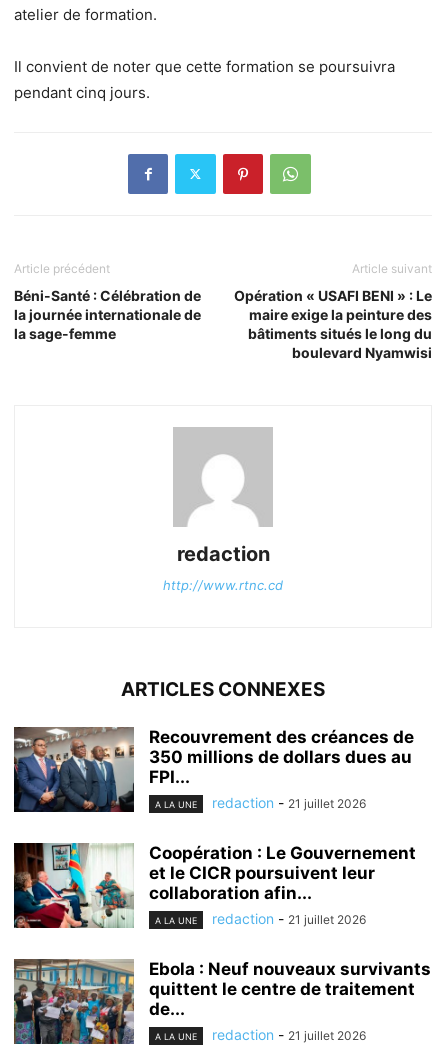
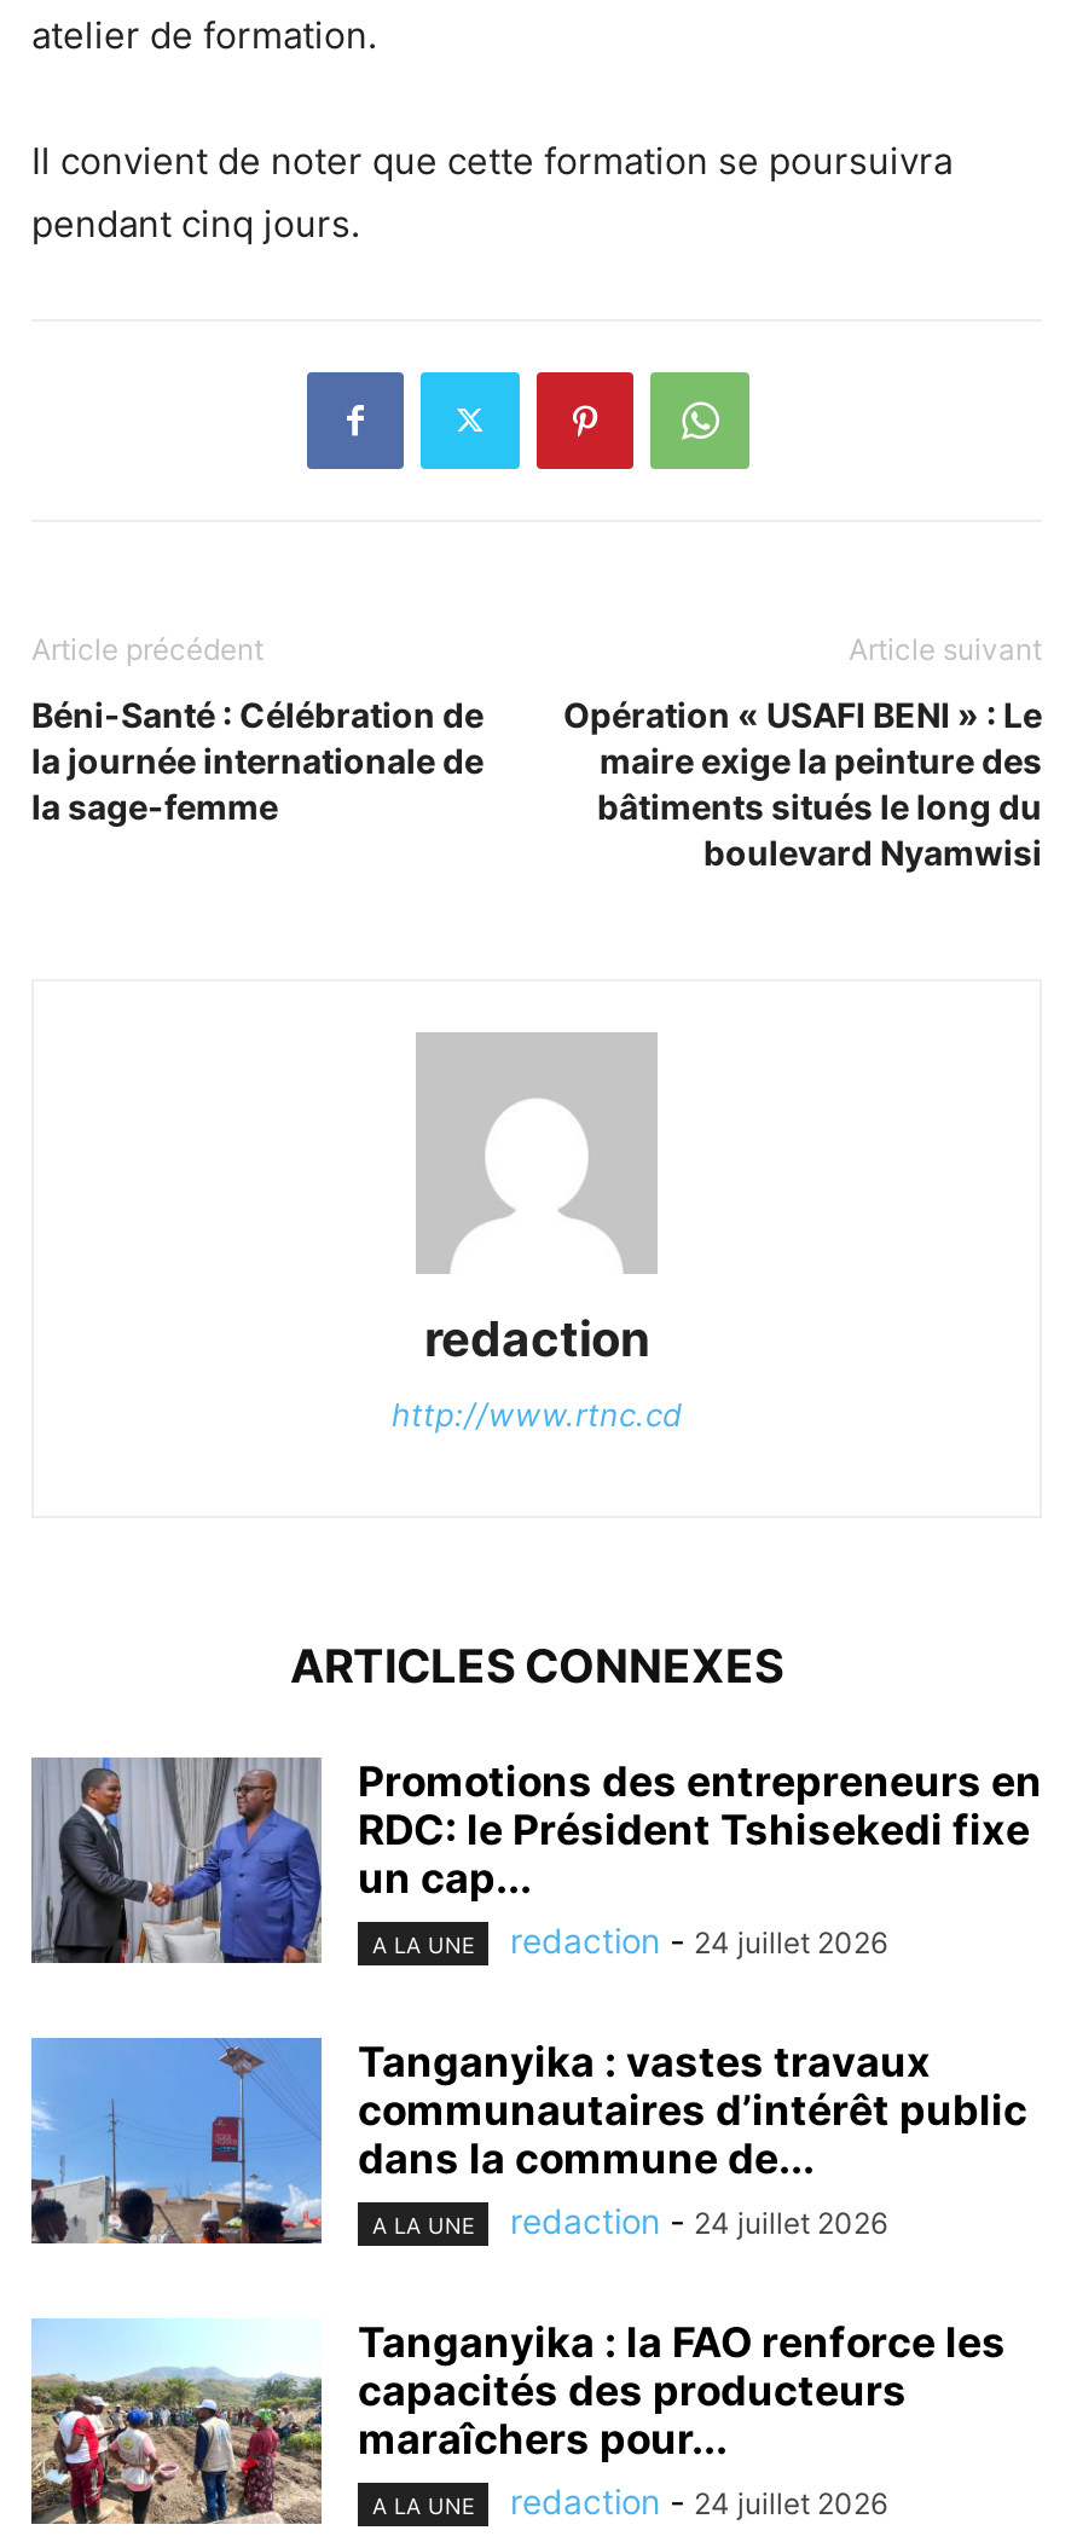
- [image]
- Recouvrement des créances de
- 350 millions de dollars dues au
- FPI...
+ [image]
+ Promotions des entrepreneurs en
+ RDC: le Président Tshisekedi fixe
+ un cap...

- redaction - 21 juillet 2026
+ redaction - 24 juillet 2026

- [image]
- Coopération : Le Gouvernement
- et le CICR poursuivent leur
- collaboration afin...
+ [image]
+ Tanganyika : vastes travaux
+ communautaires d’intérêt public
+ dans la commune de...

- redaction - 21 juillet 2026
+ redaction - 24 juillet 2026

- [image]
- Ebola : Neuf nouveaux survivants
- quittent le centre de traitement
- de...
+ [image]
+ Tanganyika : la FAO renforce les
+ capacités des producteurs
+ maraîchers pour...

- redaction - 21 juillet 2026
+ redaction - 24 juillet 2026
